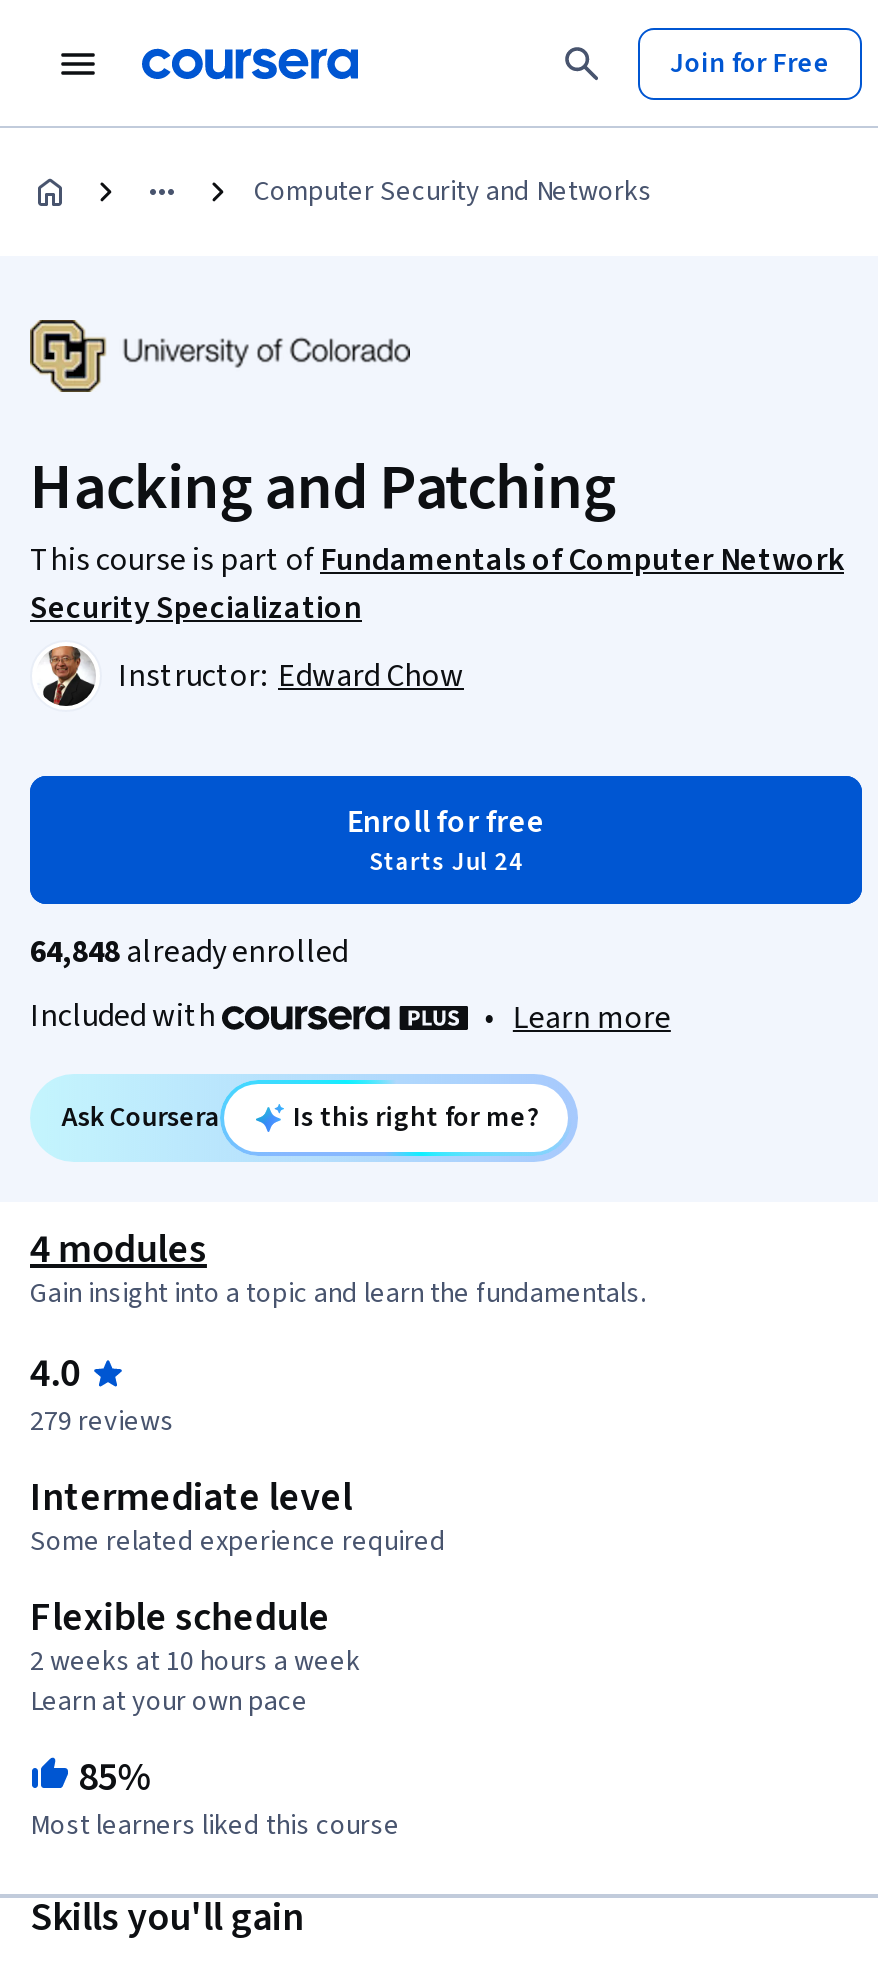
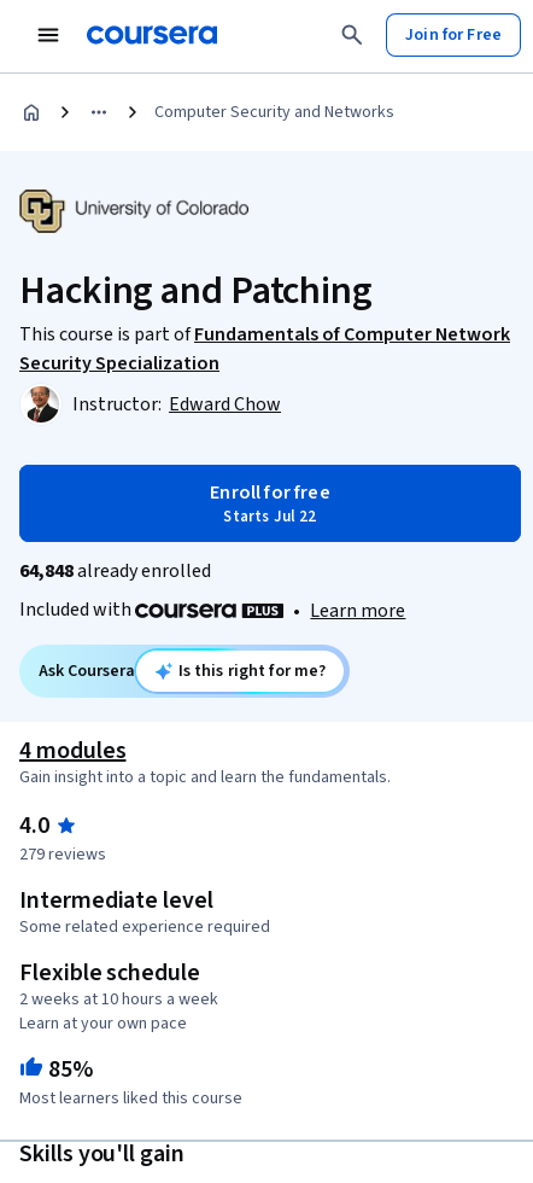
- Starts Jul 24
+ Starts Jul 22
